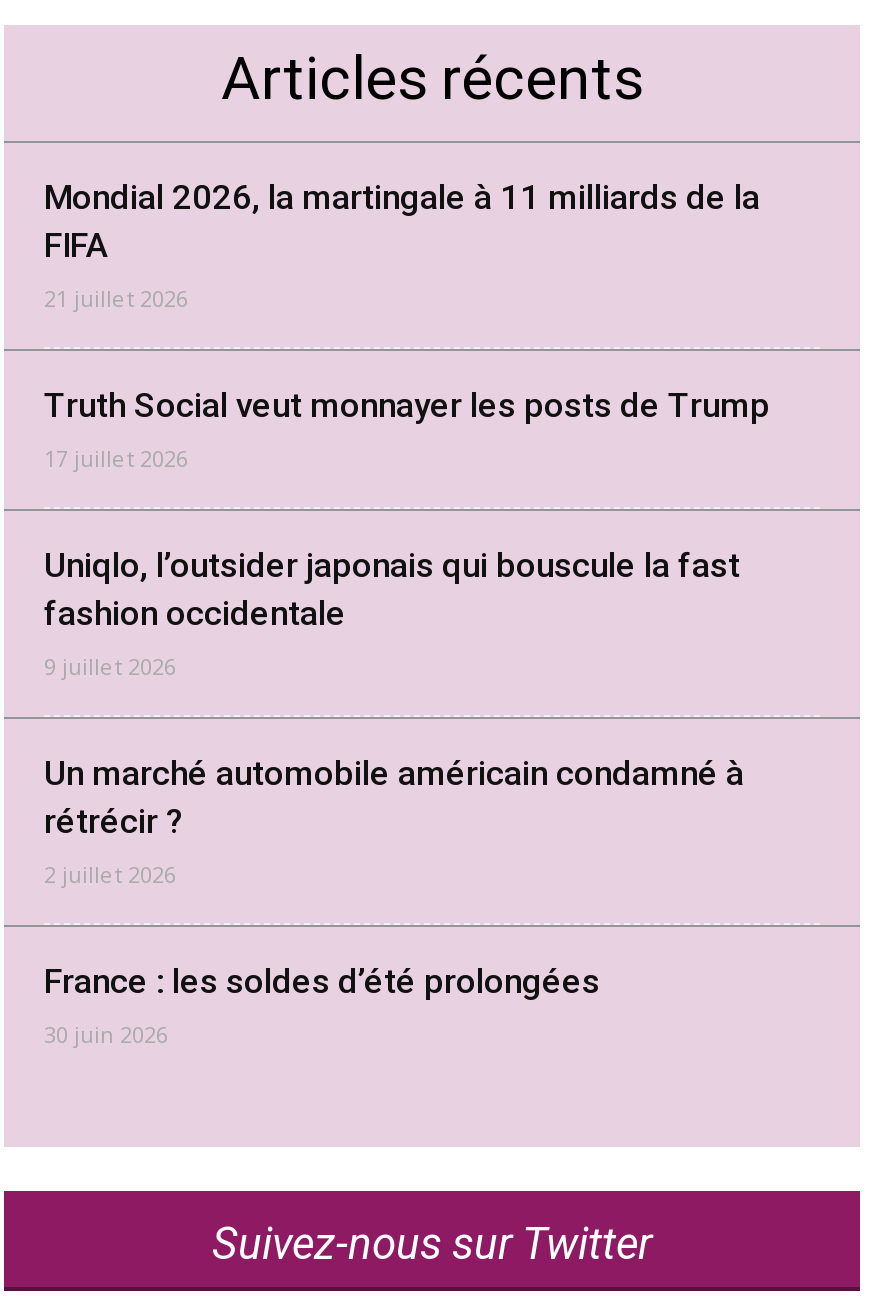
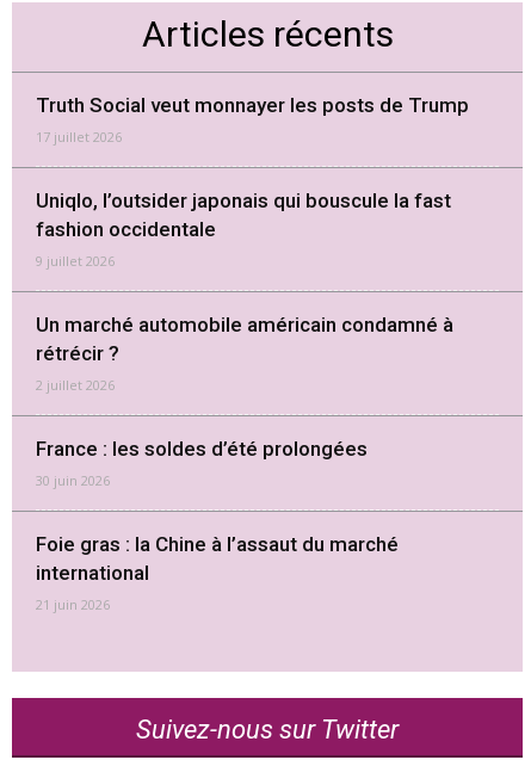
- Mondial 2026, la martingale à 11 milliards de la
- FIFA
- 21 juillet 2026

moved up: Truth Social veut monnayer les posts de Trump | 17 juillet 2026 | Uniqlo, l’outsider japonais qui bouscule la fast | ... | France : les soldes d’été prolongées | 30 juin 2026

+ Foie gras : la Chine à l’assaut du marché
+ international
+ 21 juin 2026
